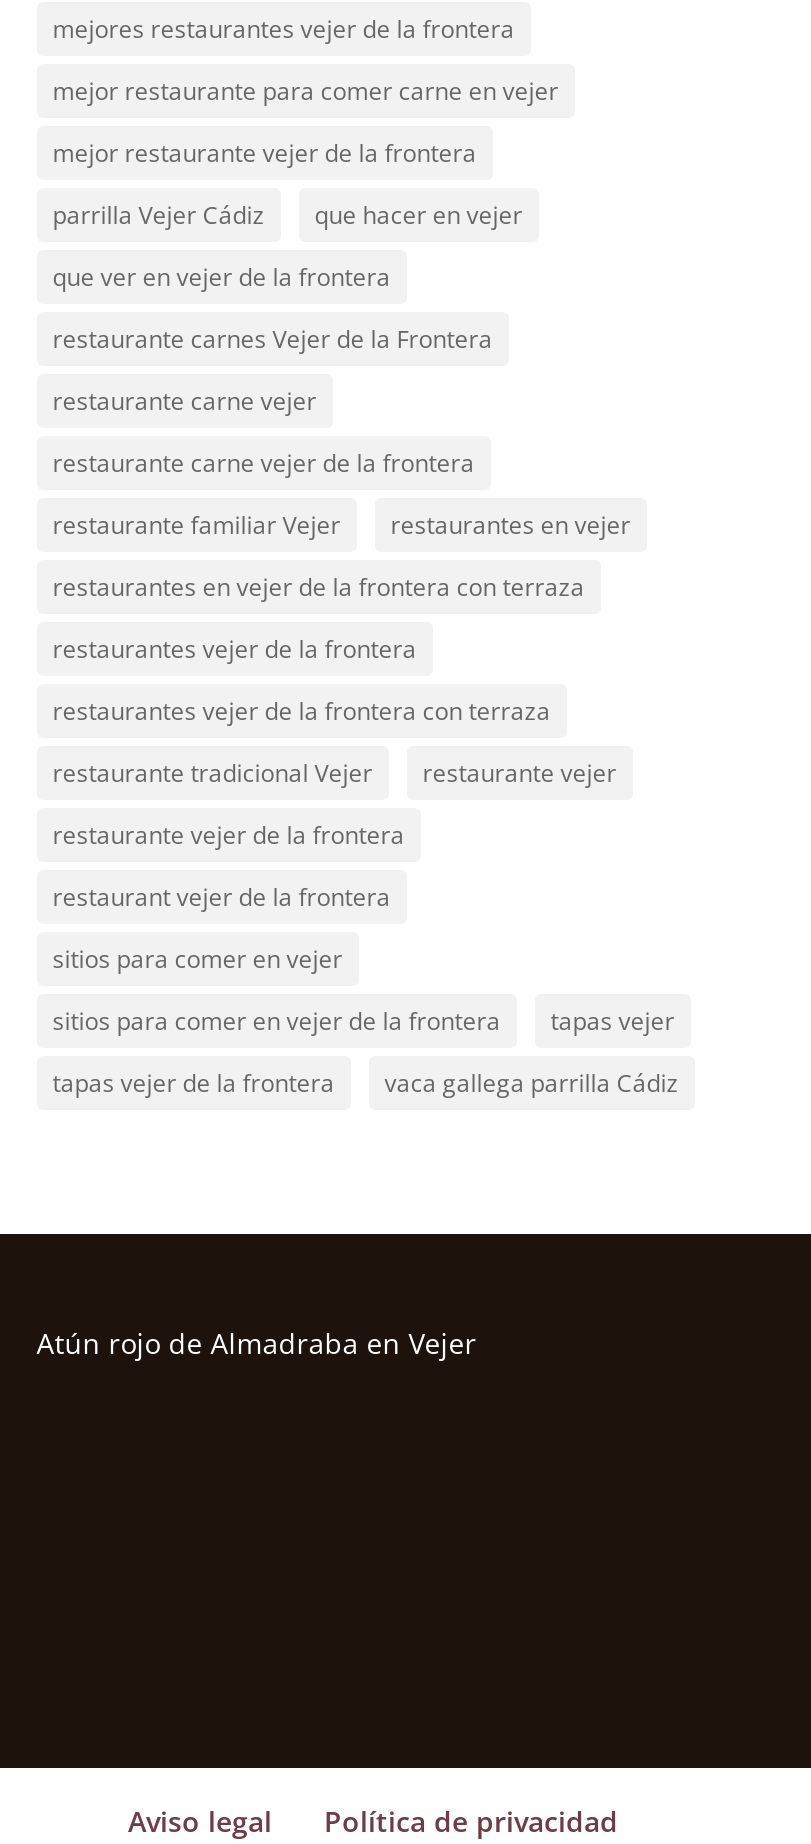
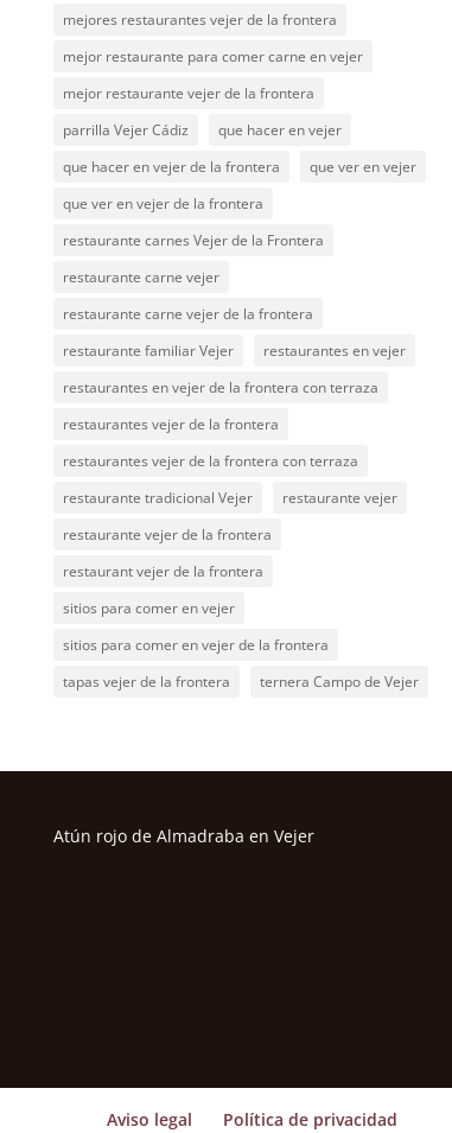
+ que hacer en vejer de la frontera
+ que ver en vejer

- tapas vejer

- vaca gallega parrilla Cádiz
+ ternera Campo de Vejer
